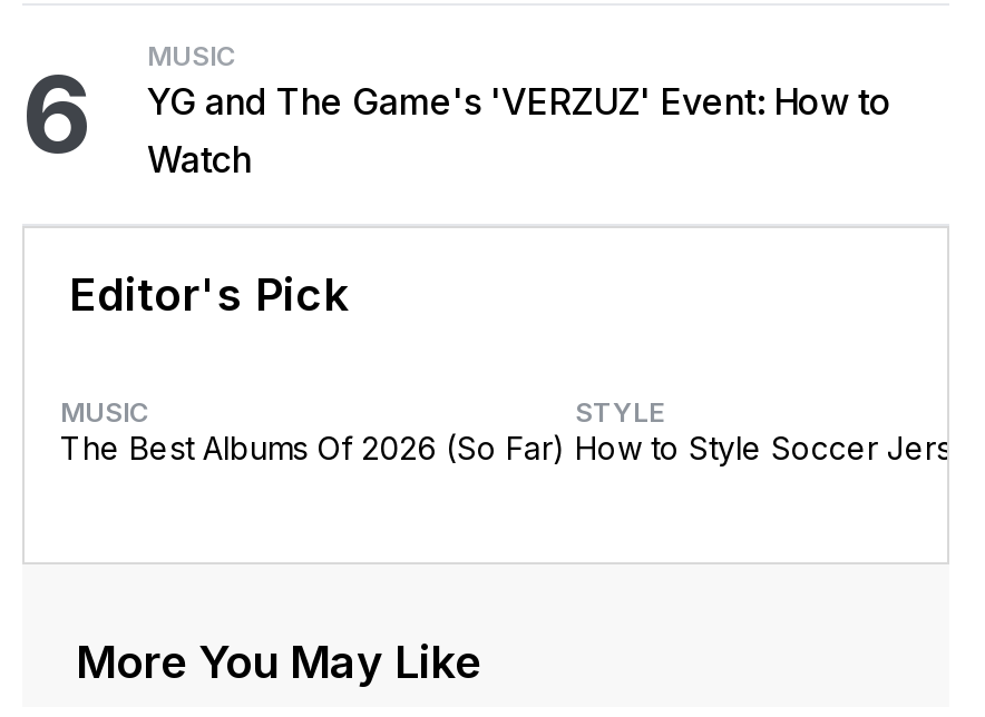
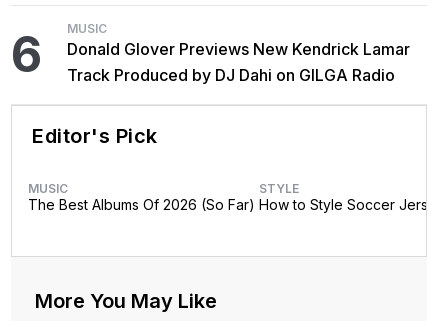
- YG and The Game's 'VERZUZ' Event: How to
- Watch
+ Donald Glover Previews New Kendrick Lamar
+ Track Produced by DJ Dahi on GILGA Radio
